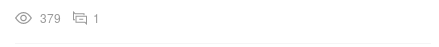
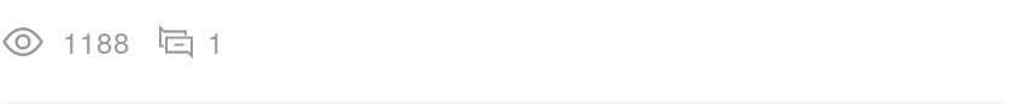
- 379 1
+ 1188 1
